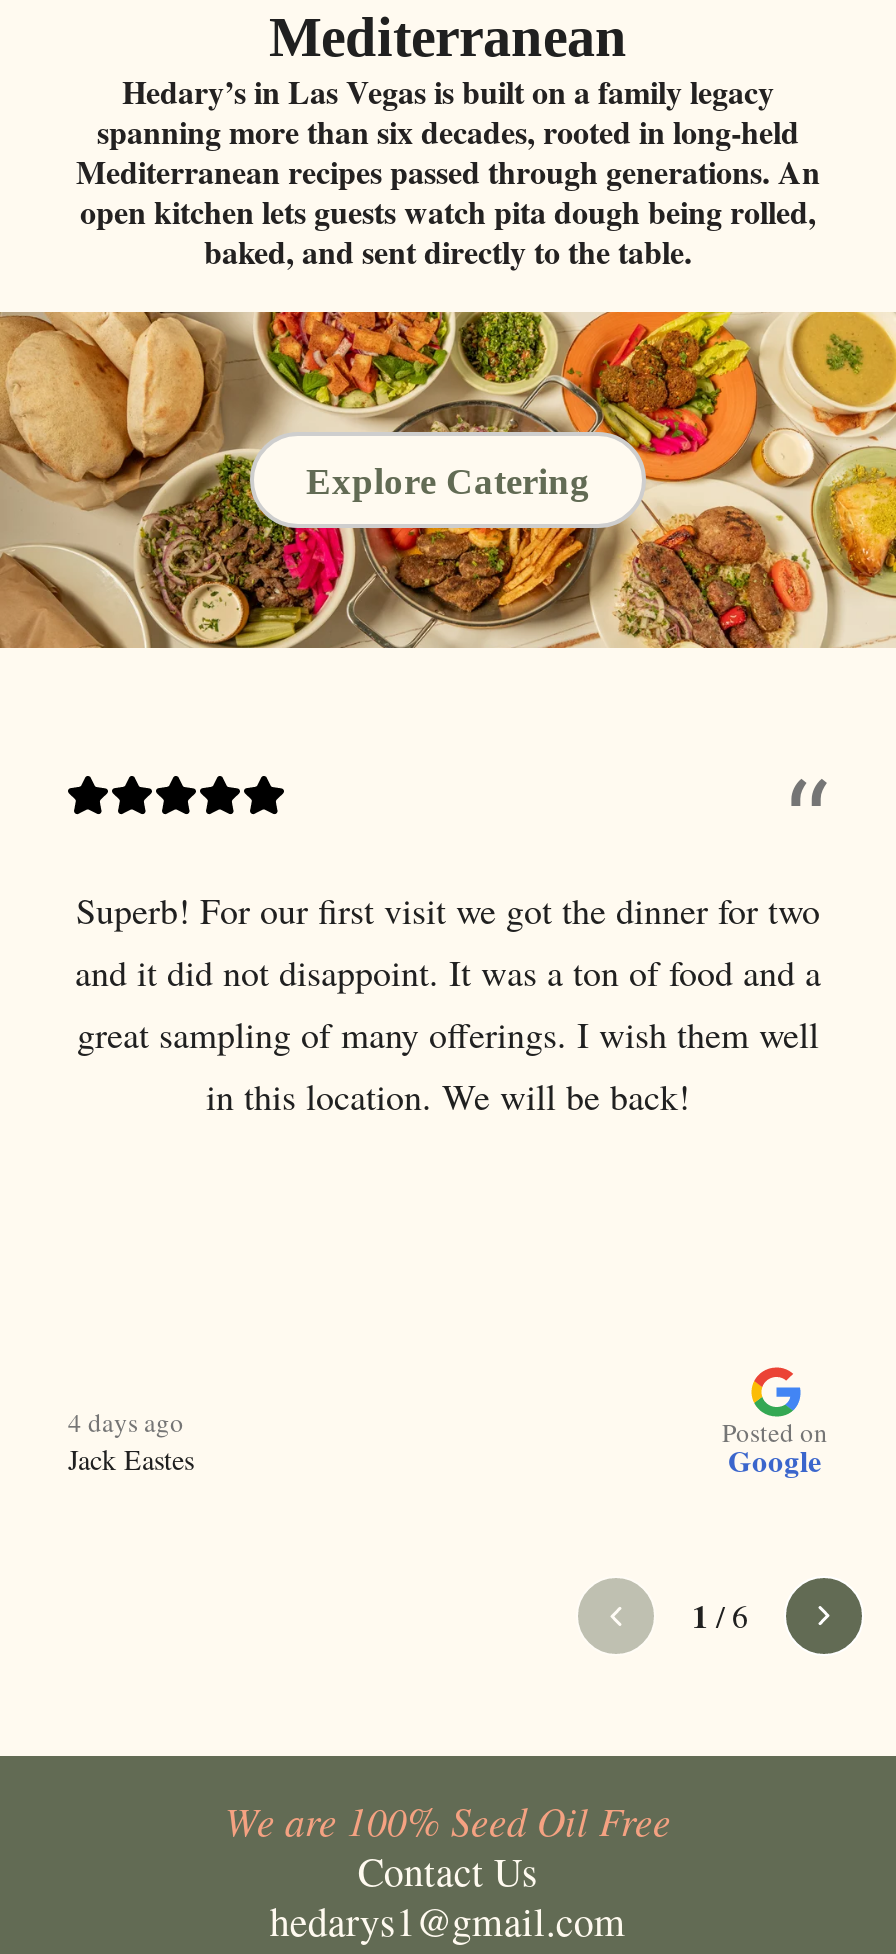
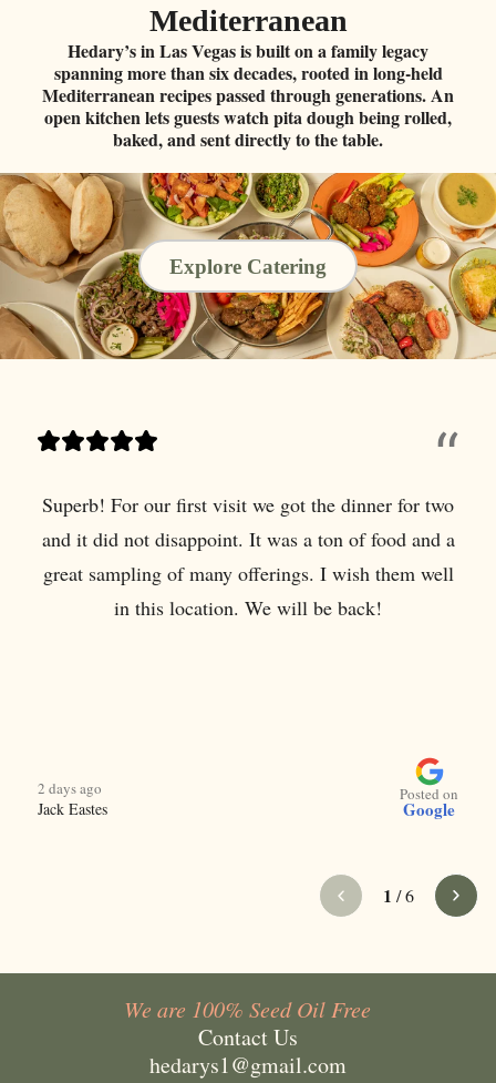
- 4 days ago
+ 2 days ago
